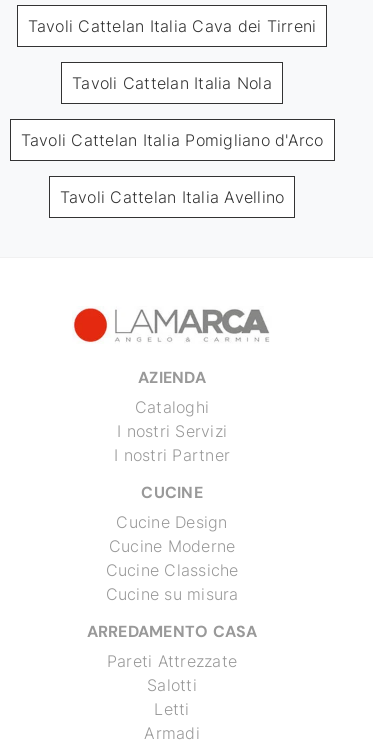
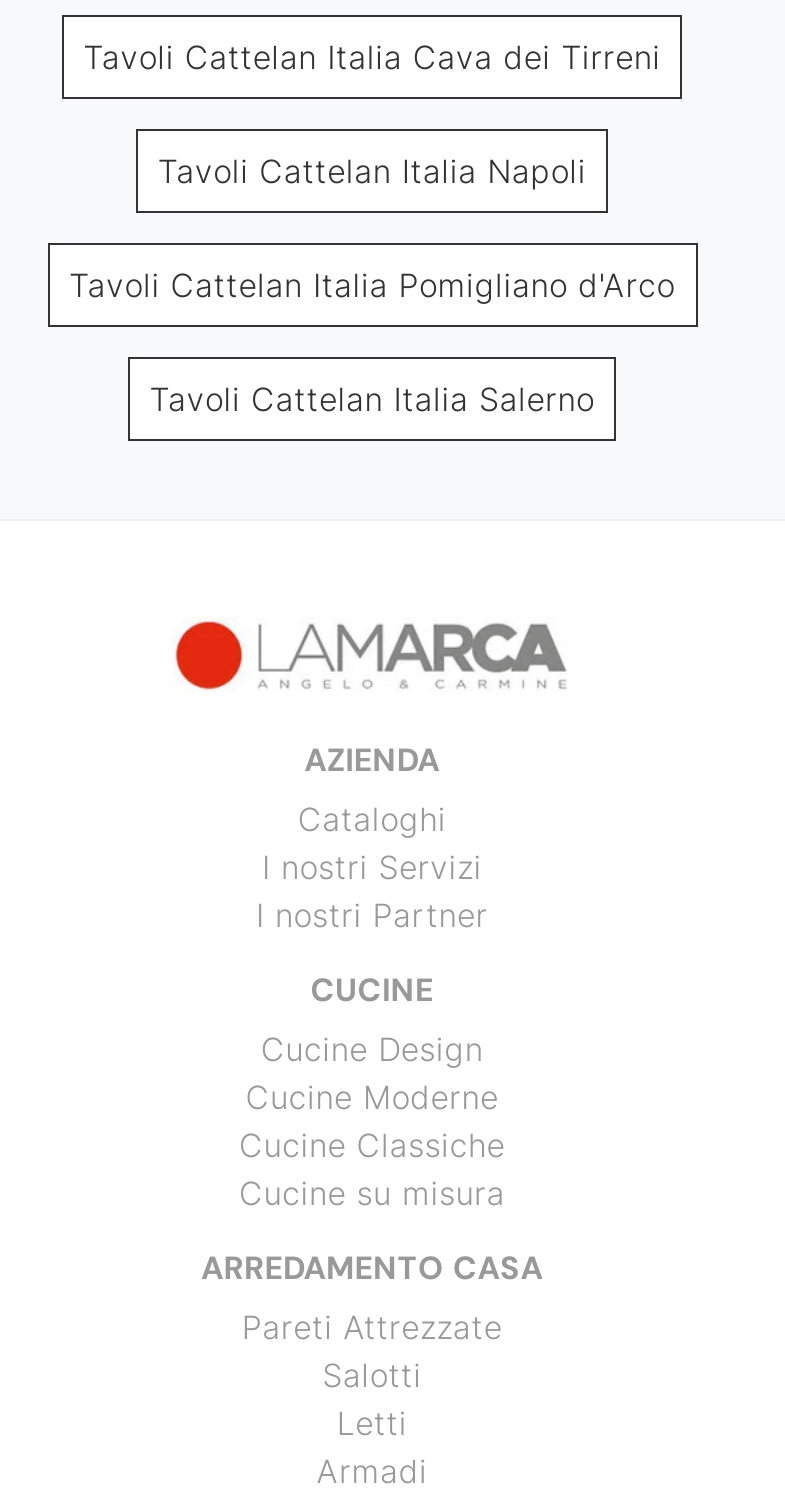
- Tavoli Cattelan Italia Nola
+ Tavoli Cattelan Italia Napoli

- Tavoli Cattelan Italia Avellino
+ Tavoli Cattelan Italia Salerno
